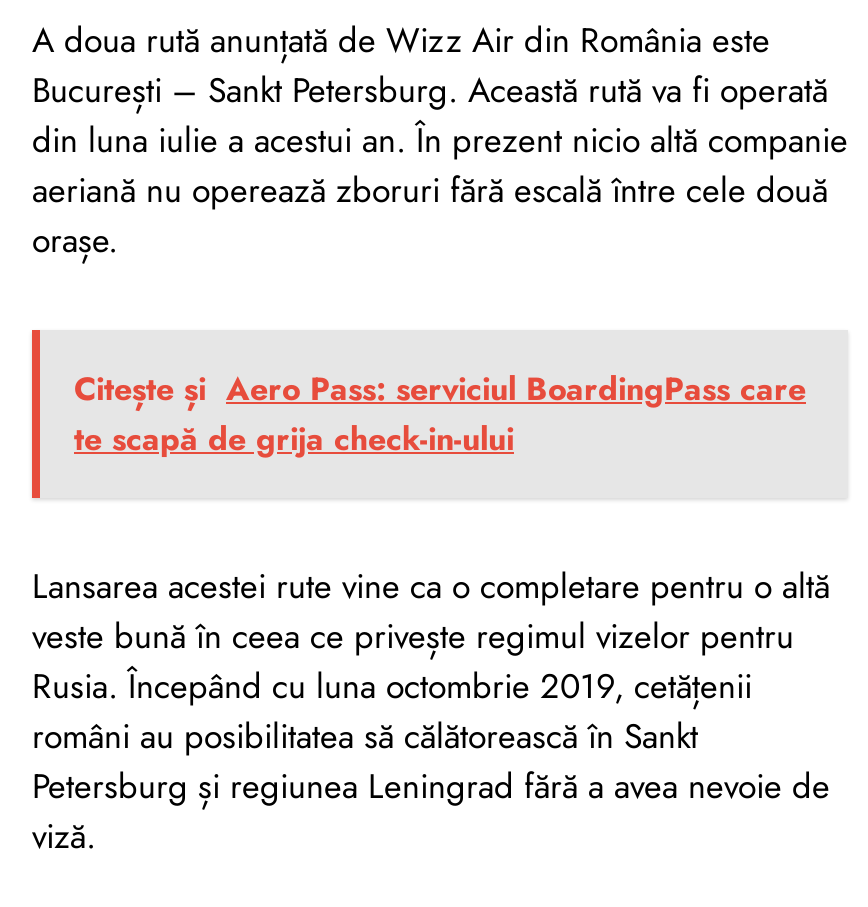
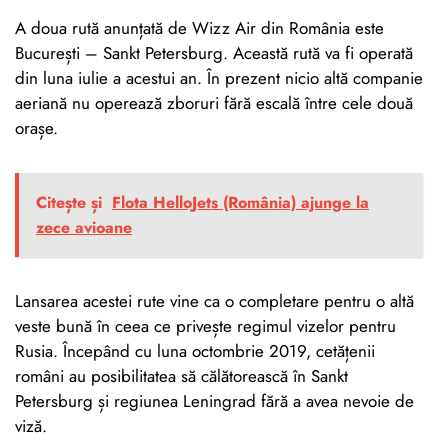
- Citește și Aero Pass: serviciul BoardingPass care
- te scapă de grija check-in-ului
+ Citește și Flota HelloJets (România) ajunge la
+ zece avioane
